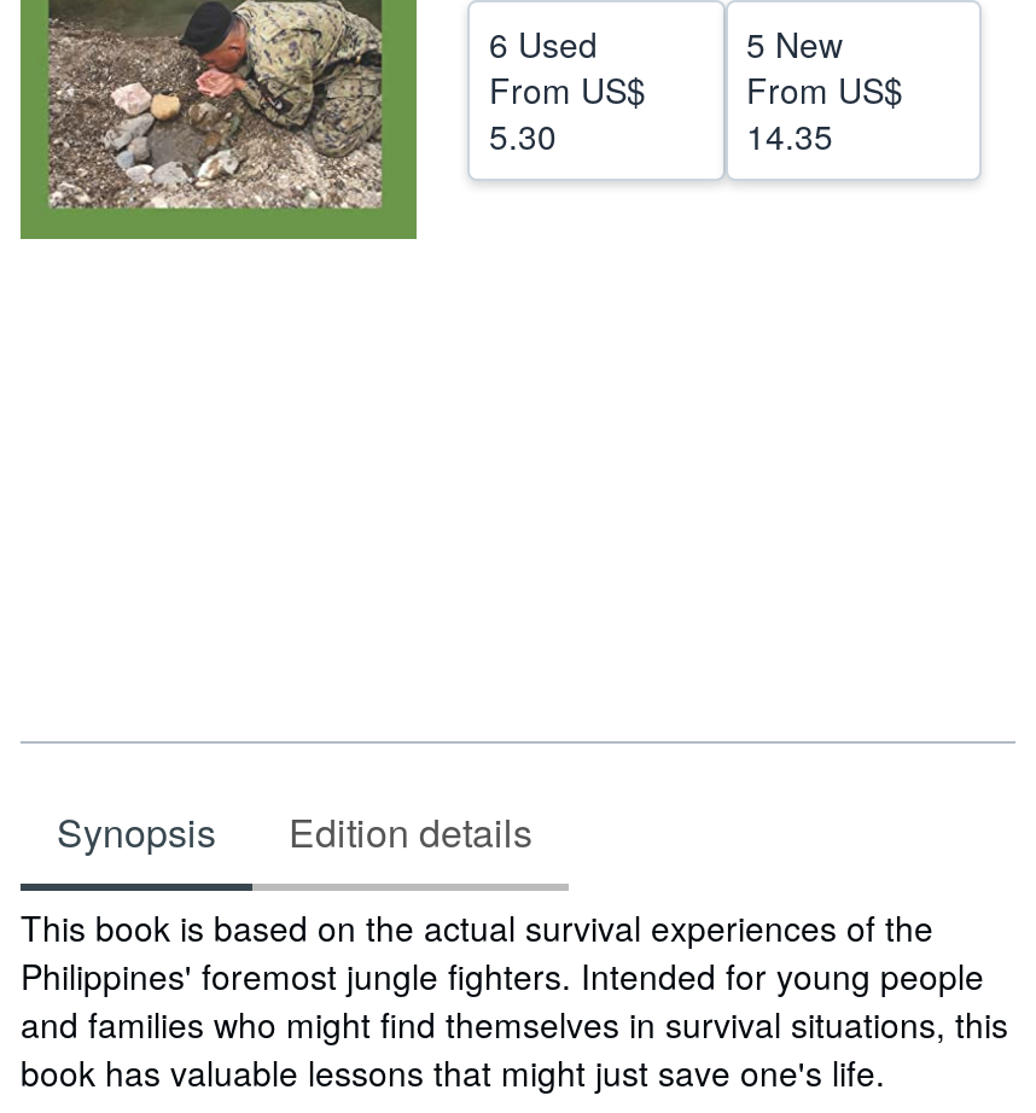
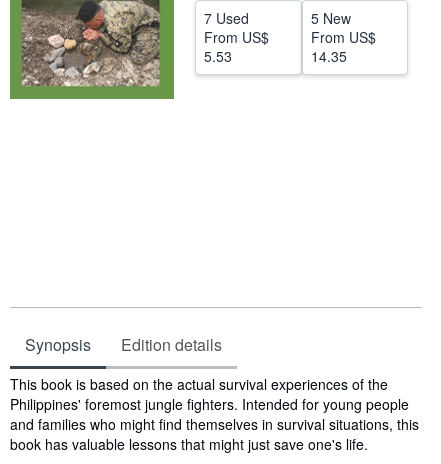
- 6 Used
+ 7 Used

- 5.30
+ 5.53
